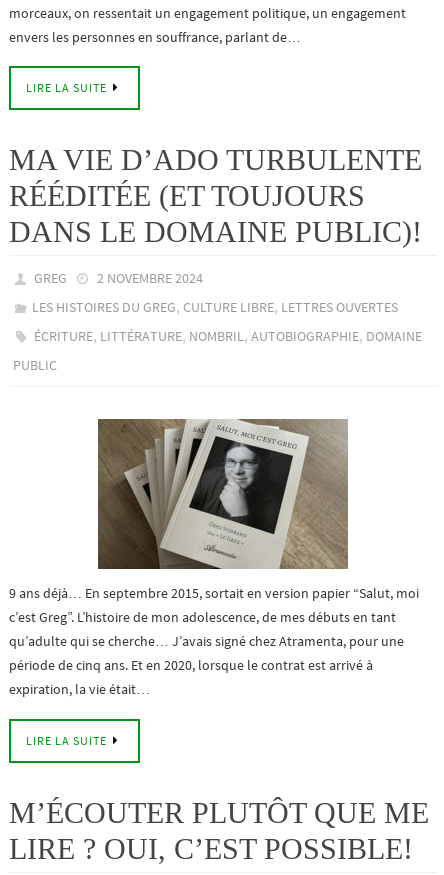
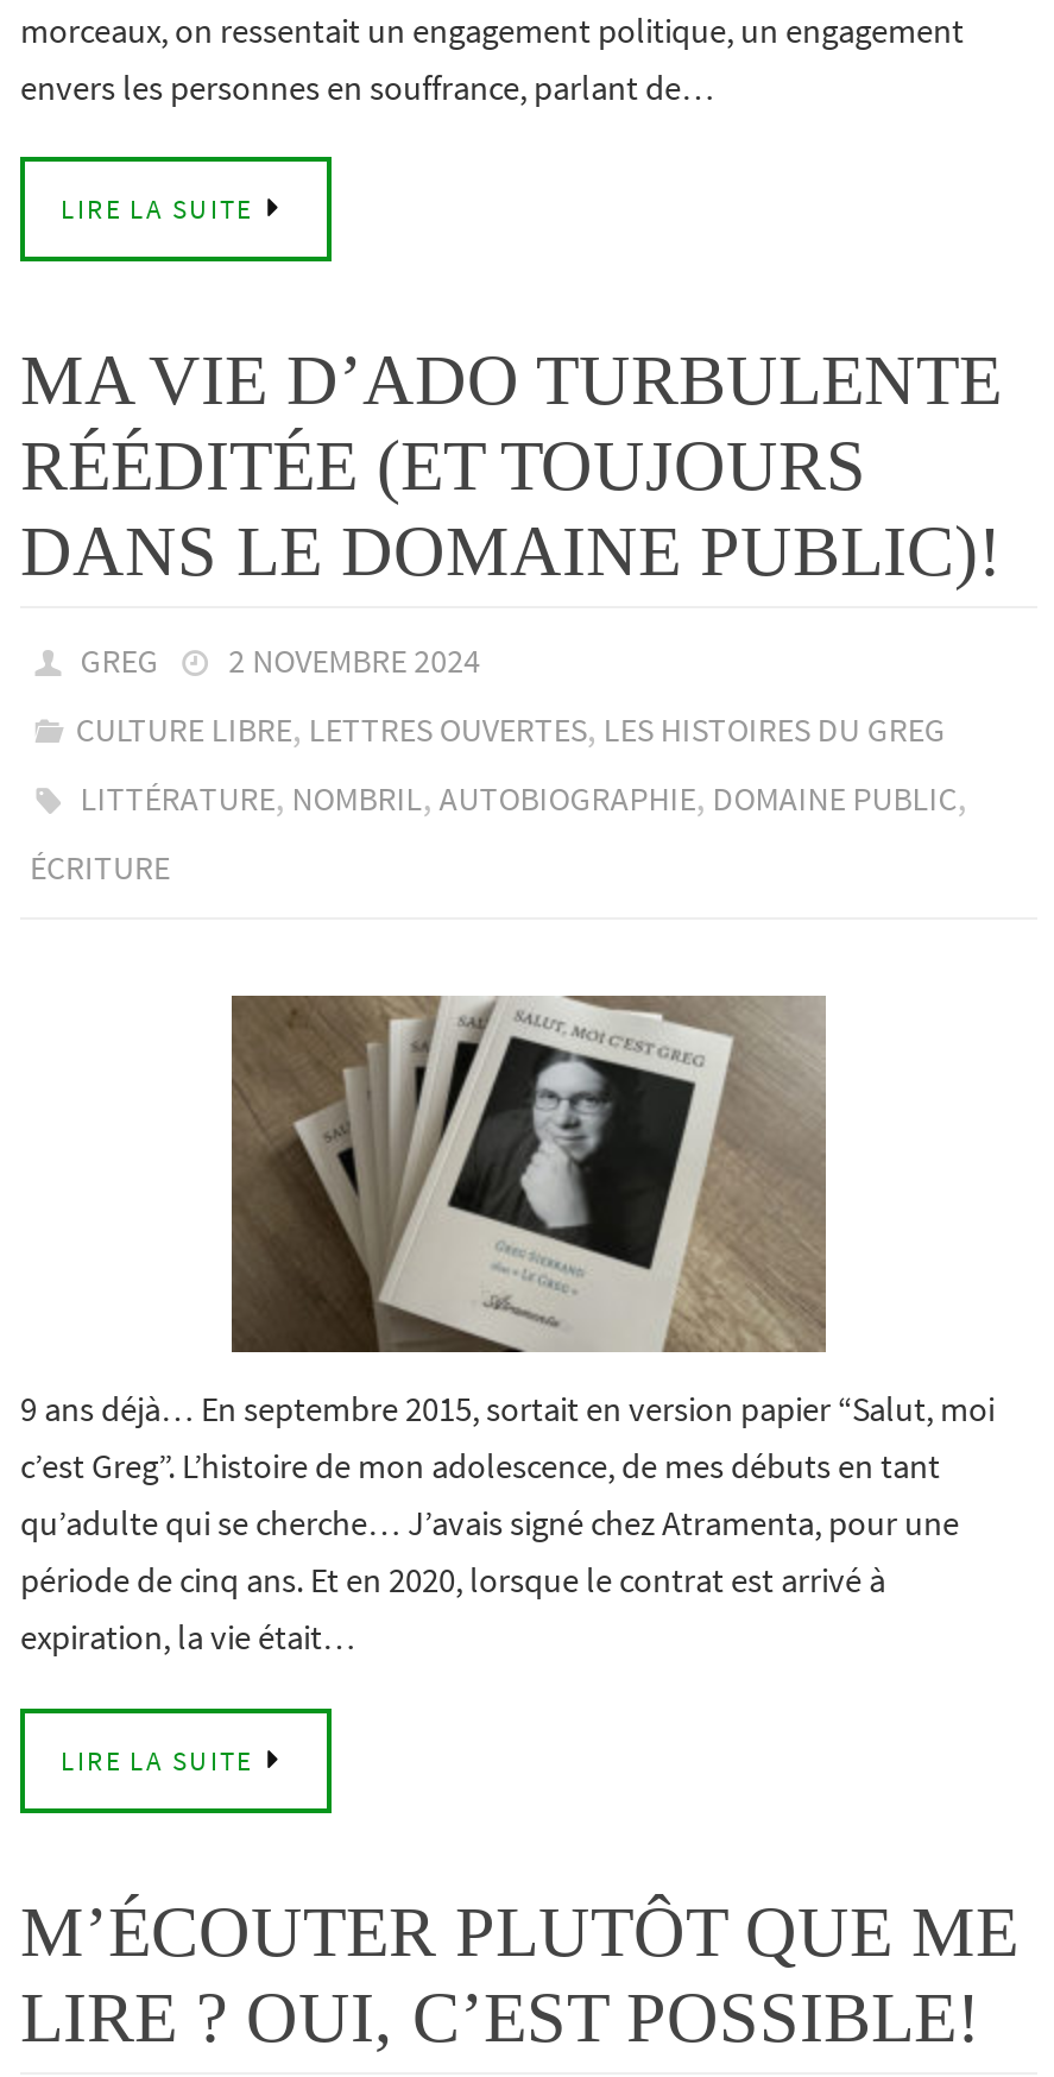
- LES HISTOIRES DU GREG, CULTURE LIBRE, LETTRES OUVERTES
- ÉCRITURE, LITTÉRATURE, NOMBRIL, AUTOBIOGRAPHIE, DOMAINE
+ CULTURE LIBRE, LETTRES OUVERTES, LES HISTOIRES DU GREG
+ LITTÉRATURE, NOMBRIL, AUTOBIOGRAPHIE, DOMAINE PUBLIC,

- PUBLIC
+ ÉCRITURE
